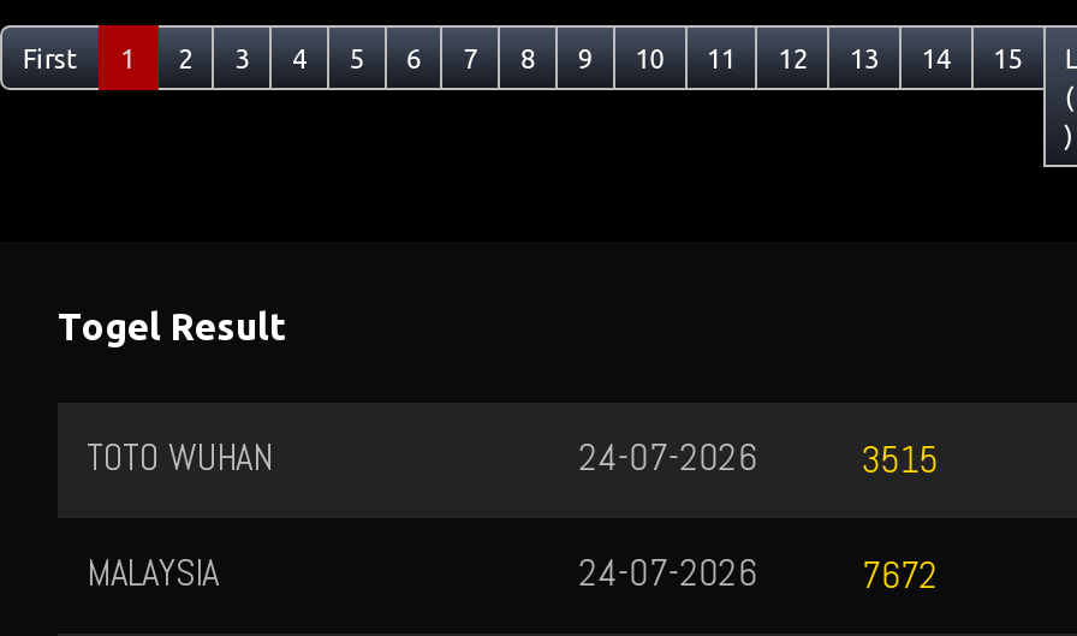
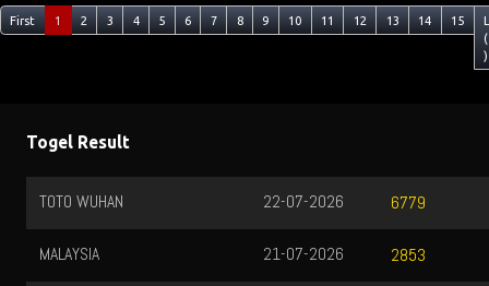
- 24-07-2026
+ 22-07-2026

- 3515
+ 6779

- 24-07-2026
+ 21-07-2026

- 7672
+ 2853
